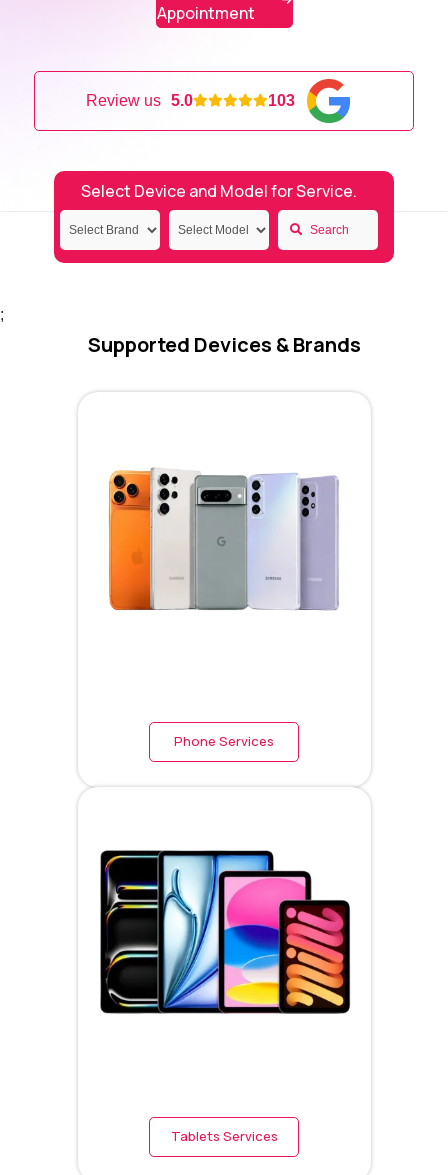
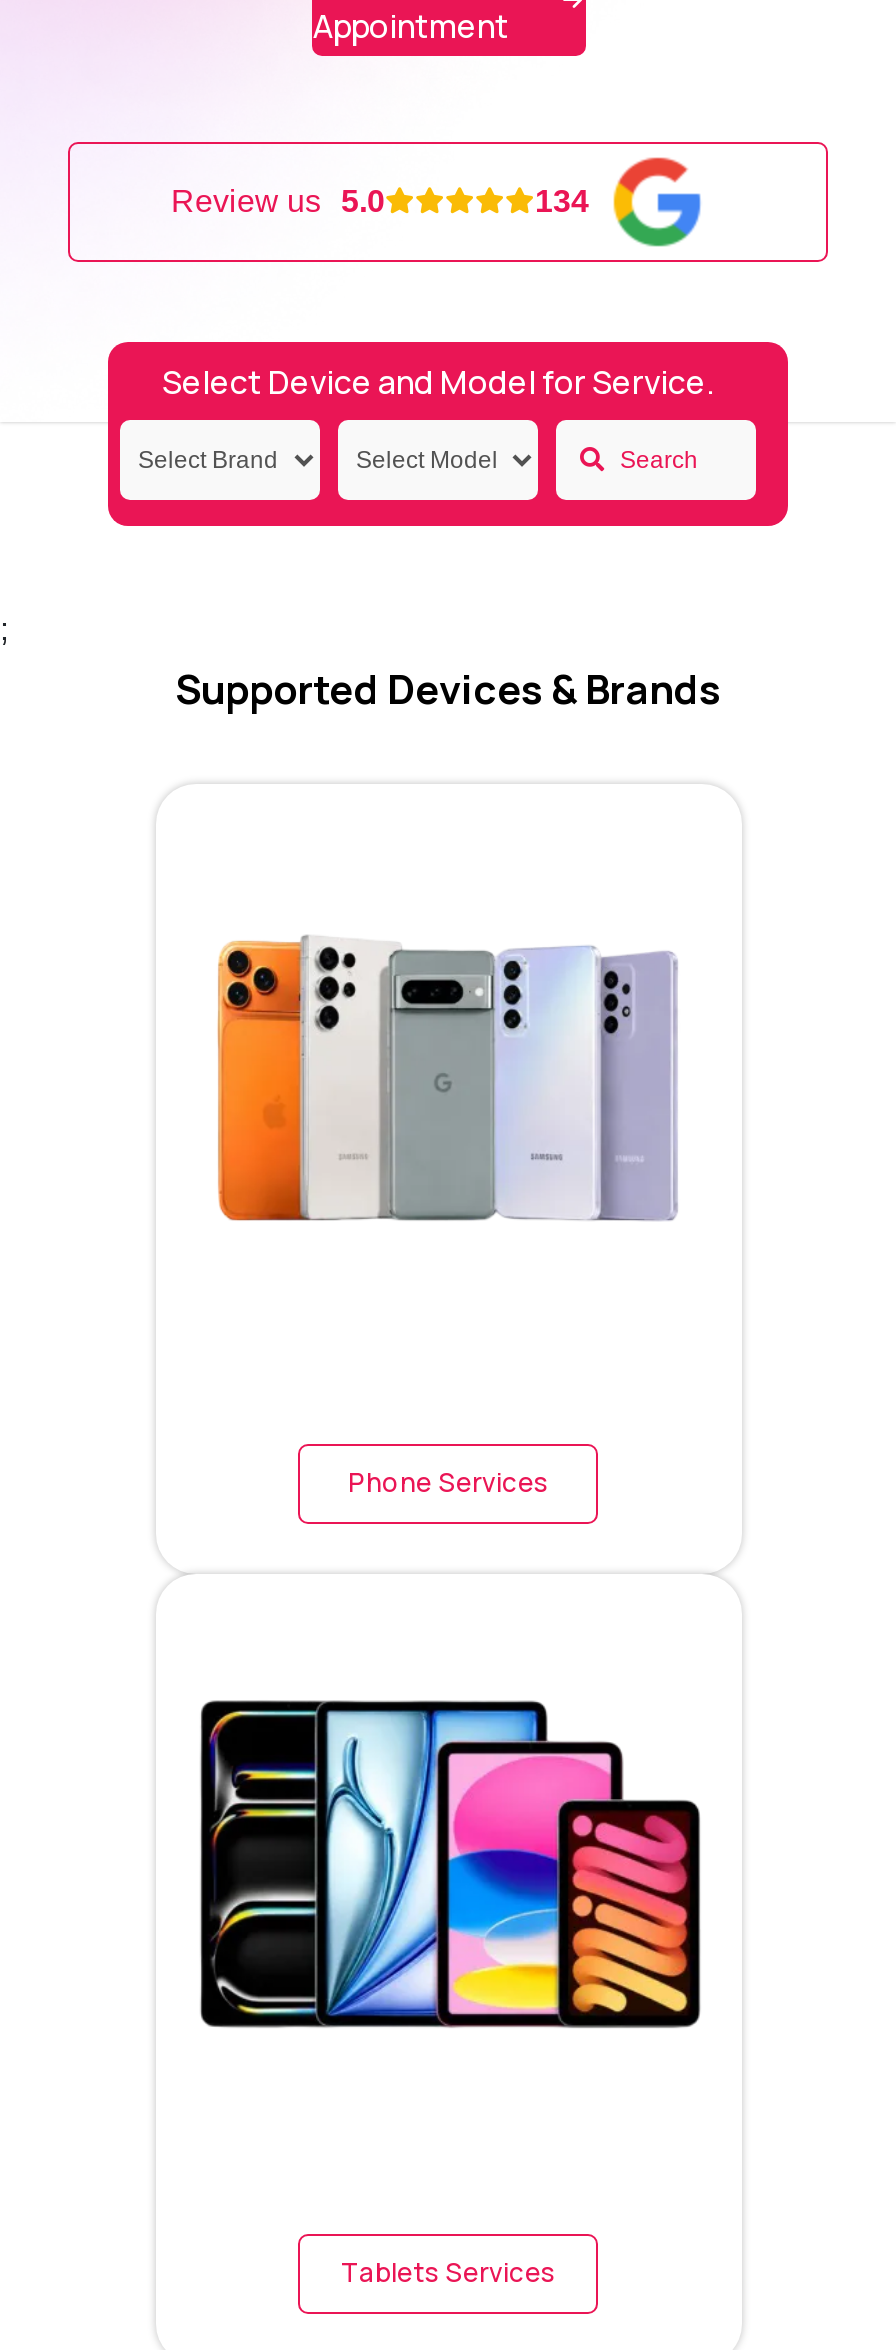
- 103
+ 134
